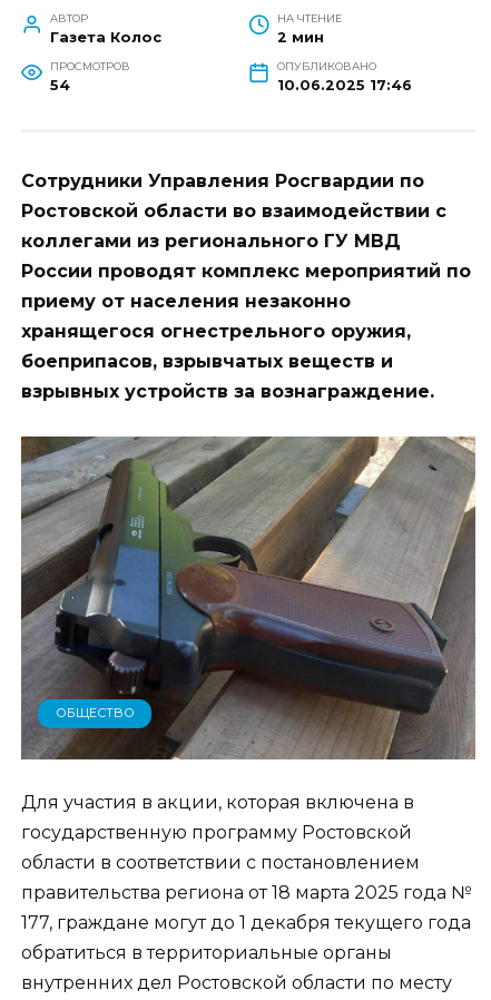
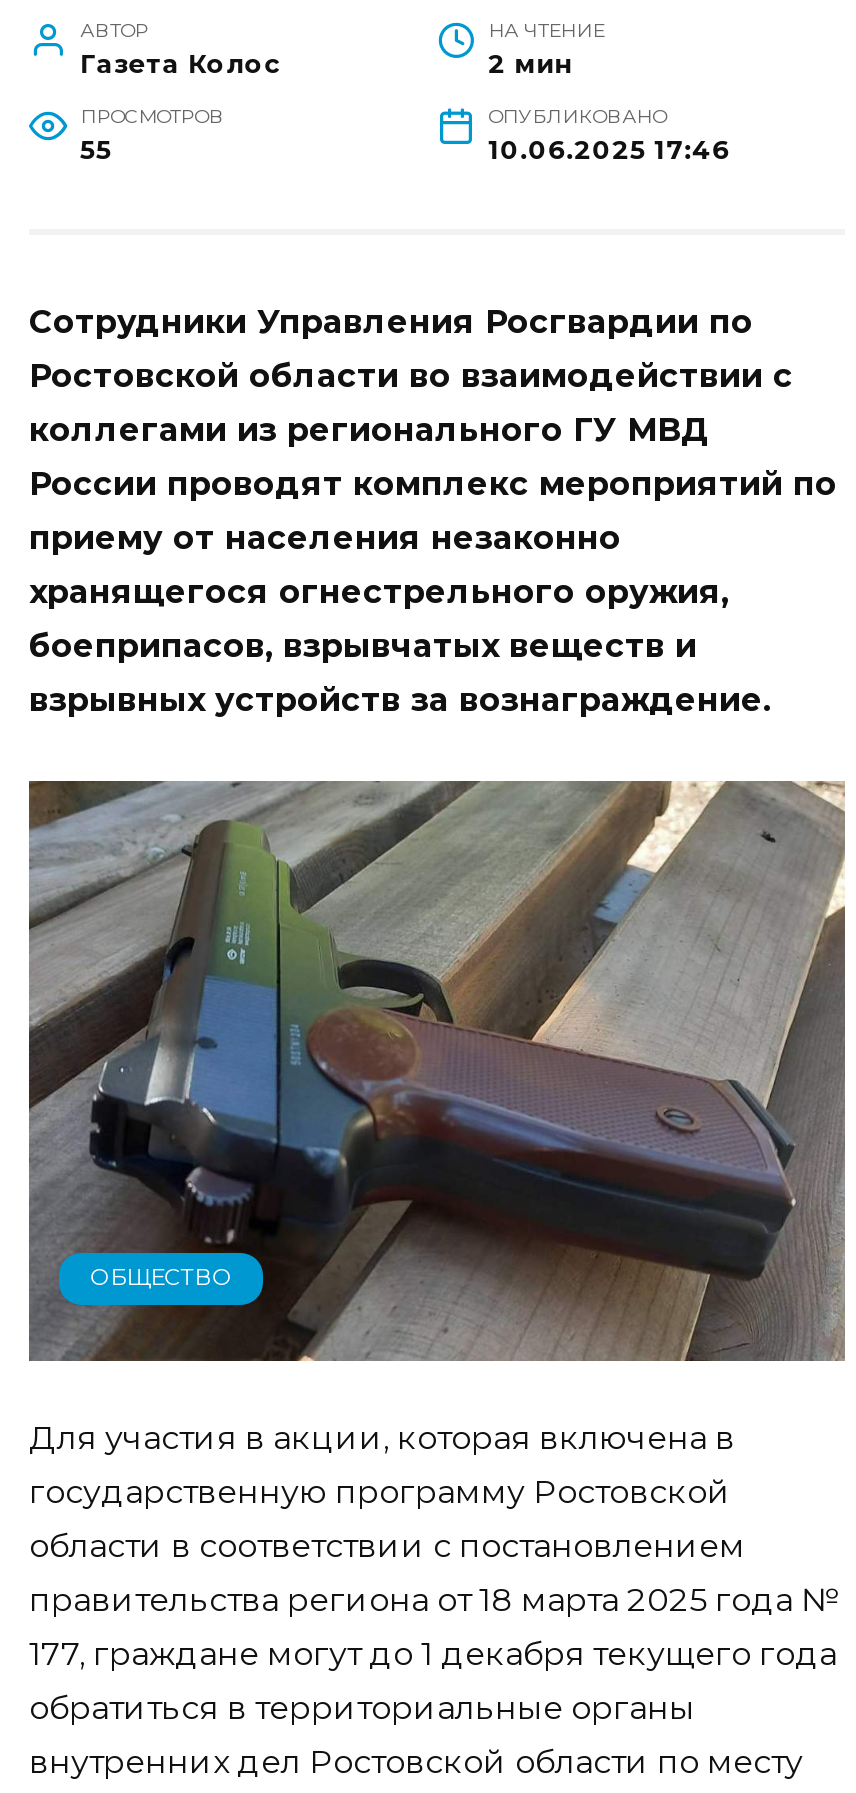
- 54
+ 55
